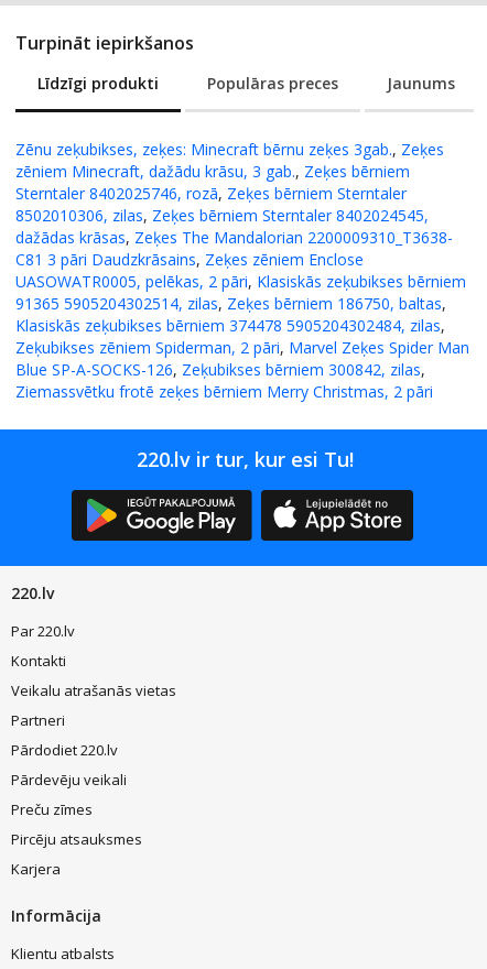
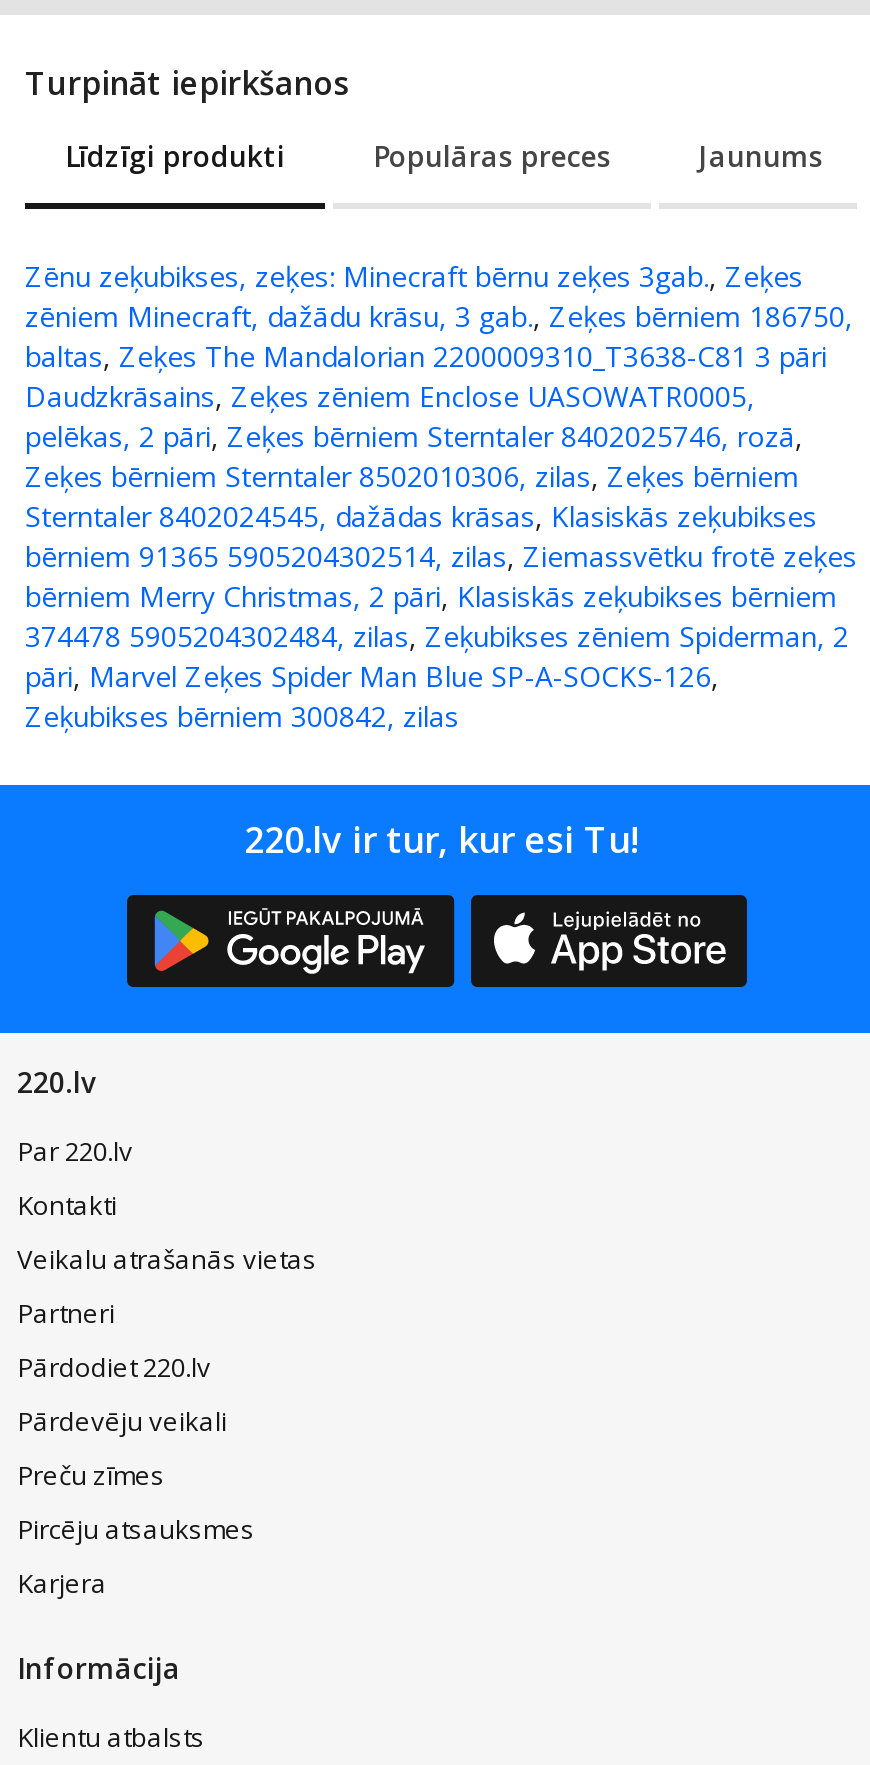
- zēniem Minecraft, dažādu krāsu, 3 gab., Zeķes bērniem
- Sterntaler 8402025746, rozā, Zeķes bērniem Sterntaler
- 8502010306, zilas, Zeķes bērniem Sterntaler 8402024545,
- dažādas krāsas, Zeķes The Mandalorian 2200009310_T3638-
- C81 3 pāri Daudzkrāsains, Zeķes zēniem Enclose
- UASOWATR0005, pelēkas, 2 pāri, Klasiskās zeķubikses bērniem
- 91365 5905204302514, zilas, Zeķes bērniem 186750, baltas,
- Klasiskās zeķubikses bērniem 374478 5905204302484, zilas,
- Zeķubikses zēniem Spiderman, 2 pāri, Marvel Zeķes Spider Man
- Blue SP-A-SOCKS-126, Zeķubikses bērniem 300842, zilas,
- Ziemassvētku frotē zeķes bērniem Merry Christmas, 2 pāri
+ zēniem Minecraft, dažādu krāsu, 3 gab., Zeķes bērniem 186750,
+ baltas, Zeķes The Mandalorian 2200009310_T3638-C81 3 pāri
+ Daudzkrāsains, Zeķes zēniem Enclose UASOWATR0005,
+ pelēkas, 2 pāri, Zeķes bērniem Sterntaler 8402025746, rozā,
+ Zeķes bērniem Sterntaler 8502010306, zilas, Zeķes bērniem
+ Sterntaler 8402024545, dažādas krāsas, Klasiskās zeķubikses
+ bērniem 91365 5905204302514, zilas, Ziemassvētku frotē zeķes
+ bērniem Merry Christmas, 2 pāri, Klasiskās zeķubikses bērniem
+ 374478 5905204302484, zilas, Zeķubikses zēniem Spiderman, 2
+ pāri, Marvel Zeķes Spider Man Blue SP-A-SOCKS-126,
+ Zeķubikses bērniem 300842, zilas
